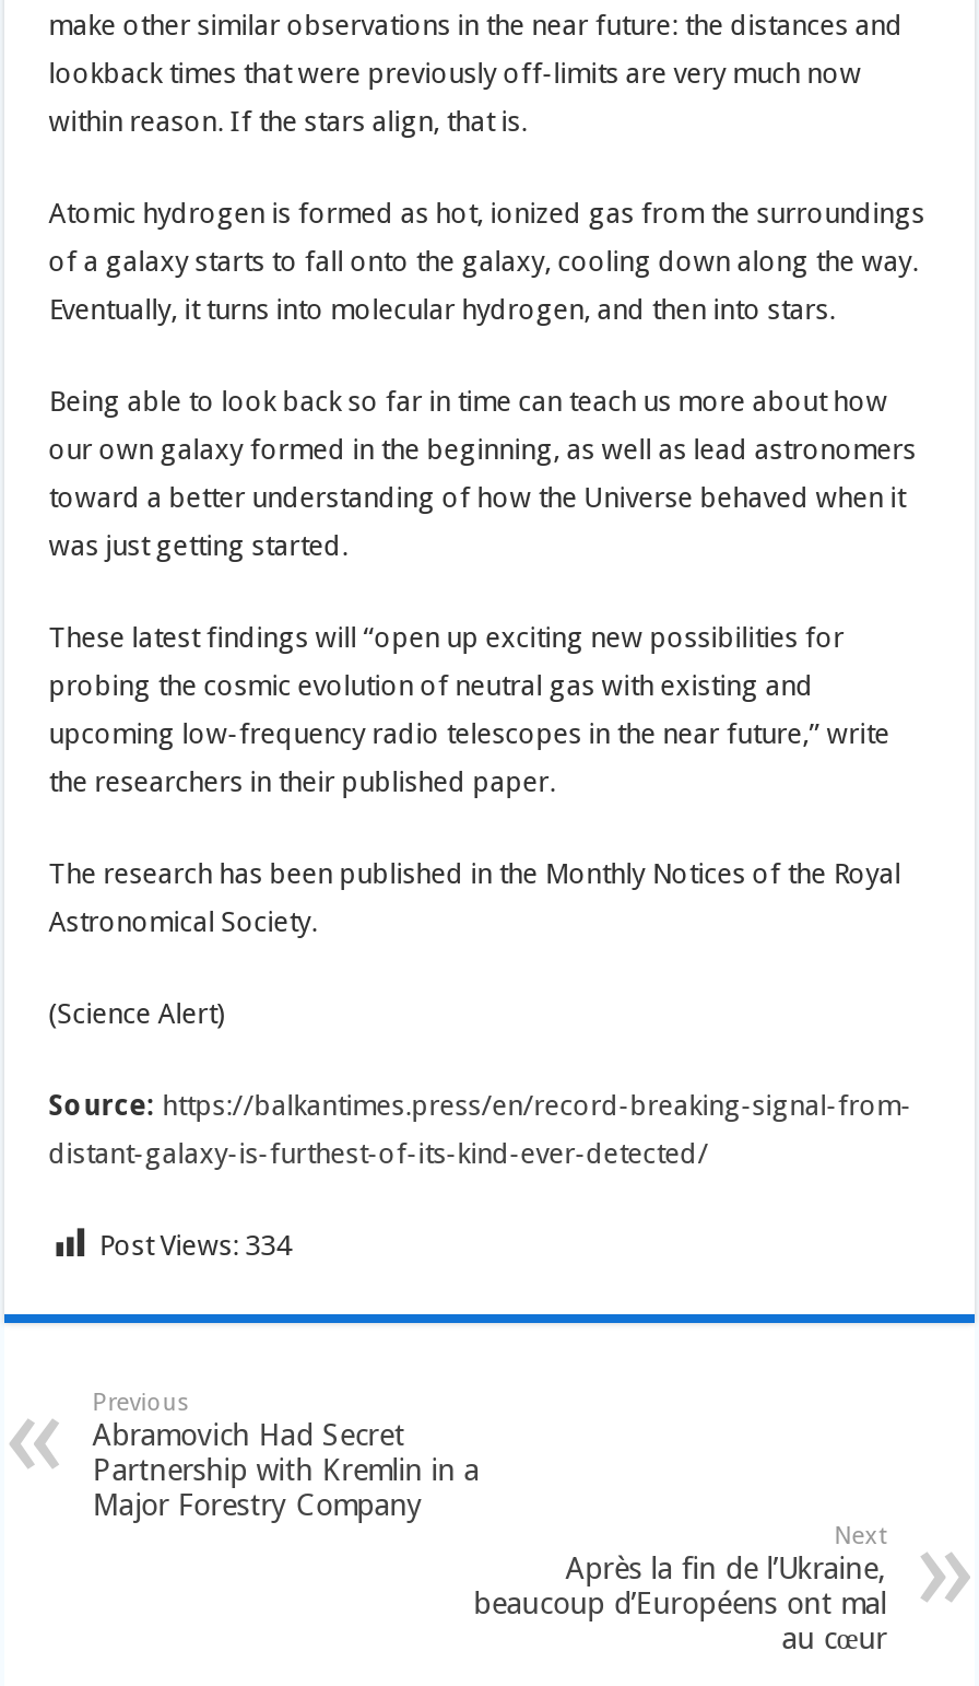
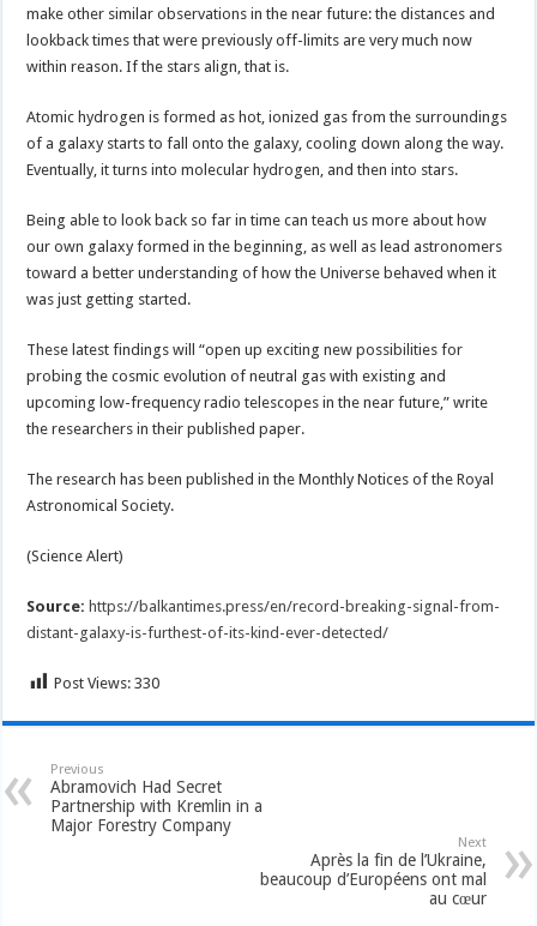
- Post Views: 334
+ Post Views: 330
